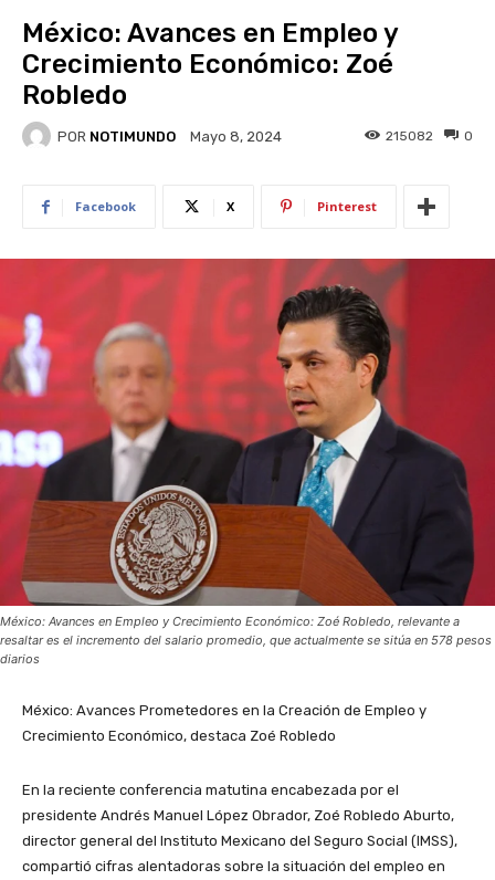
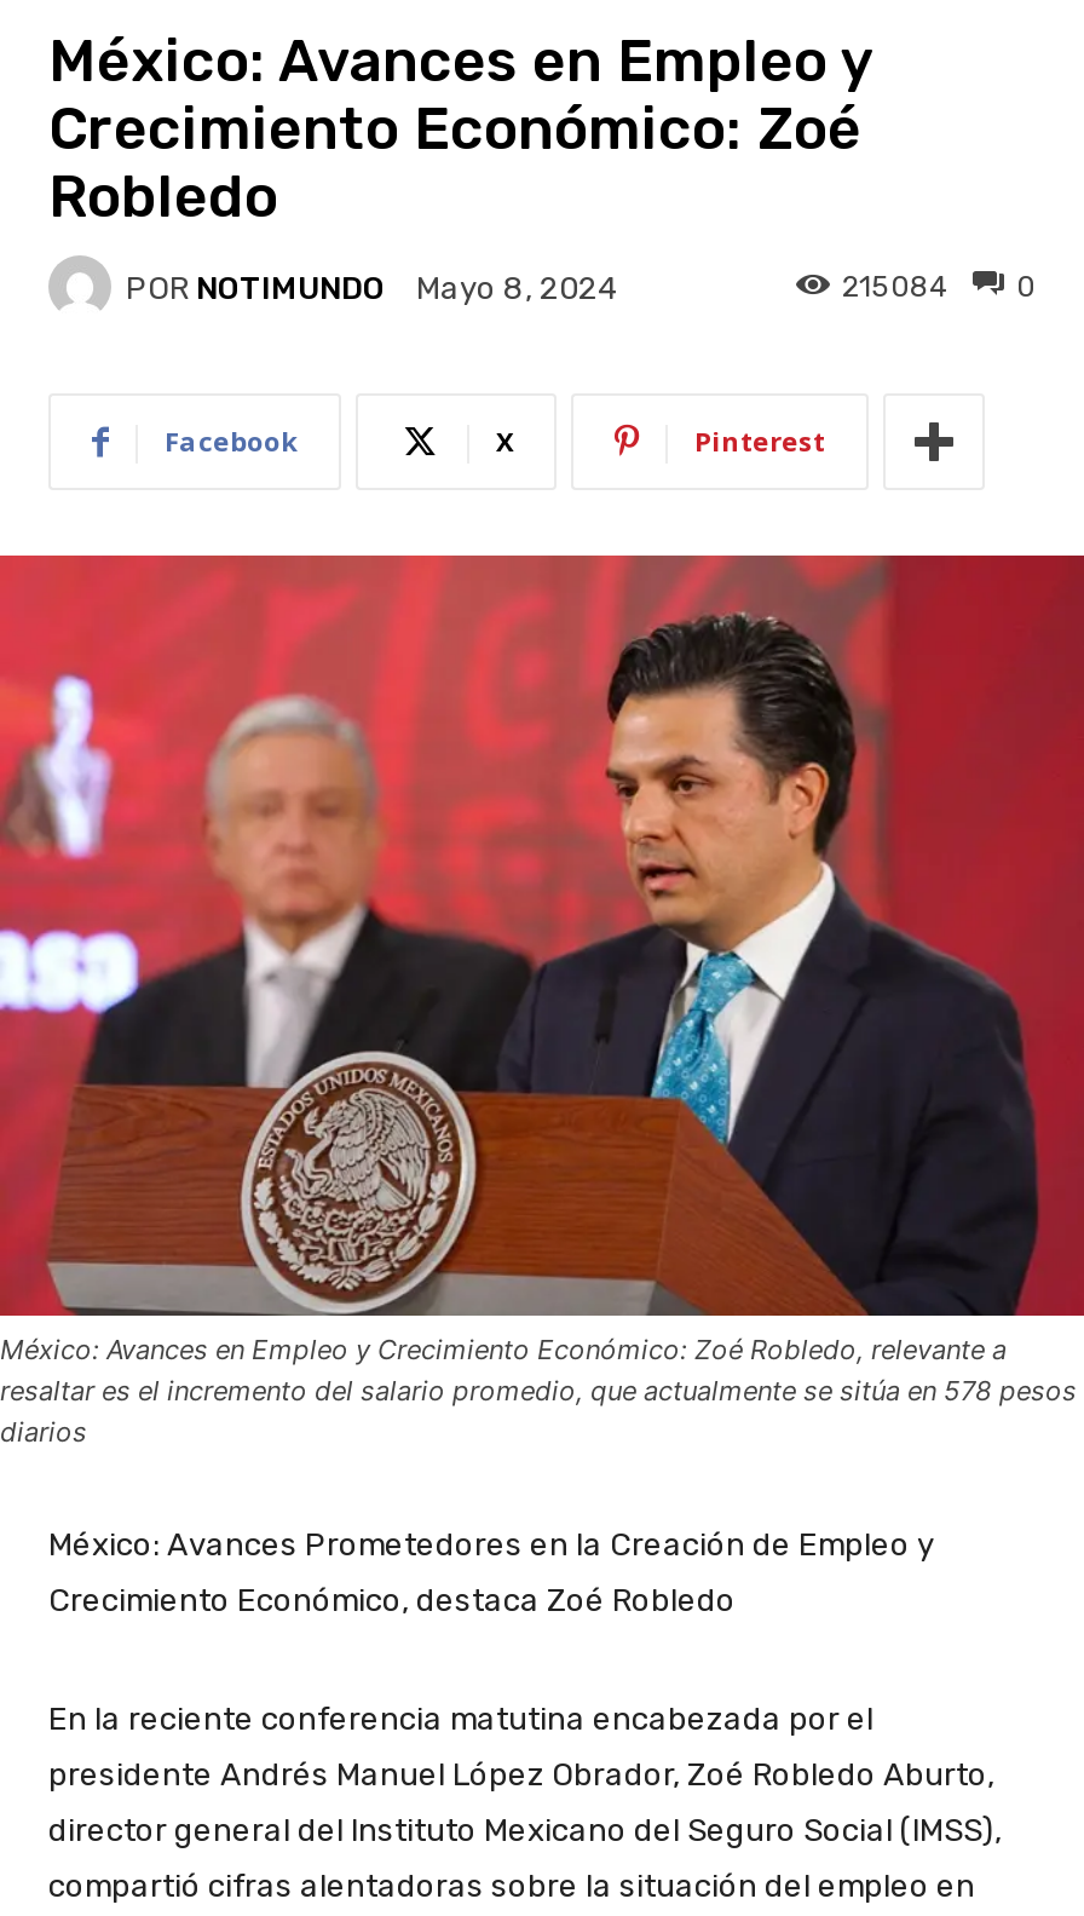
- 215082 0
+ 215084 0
